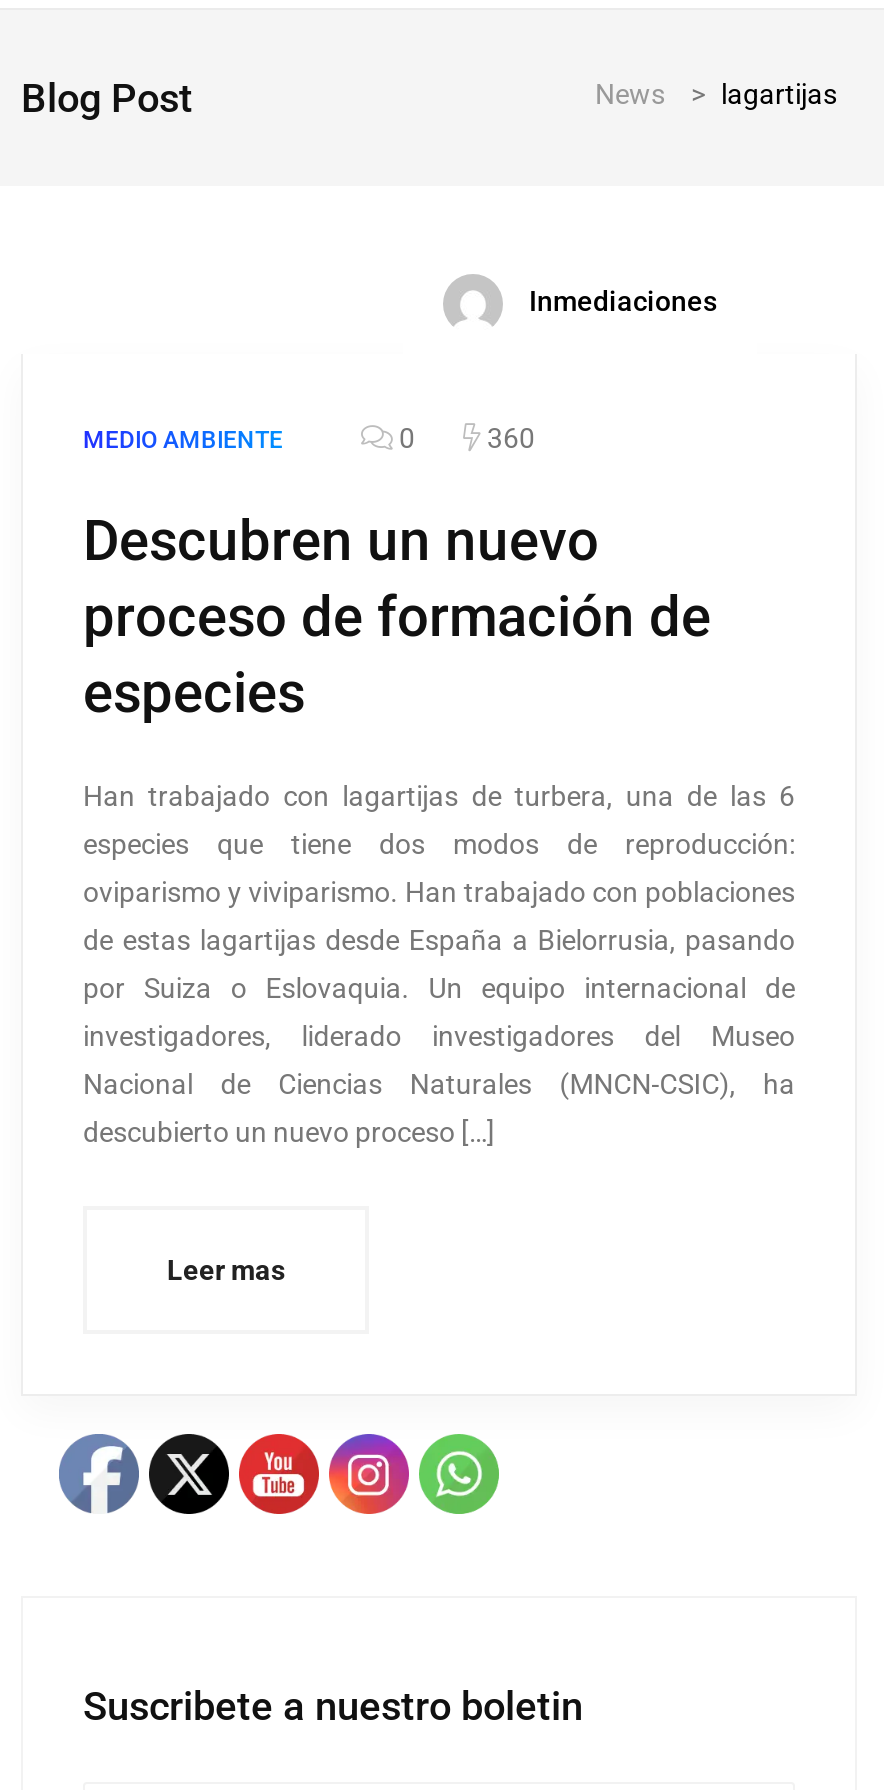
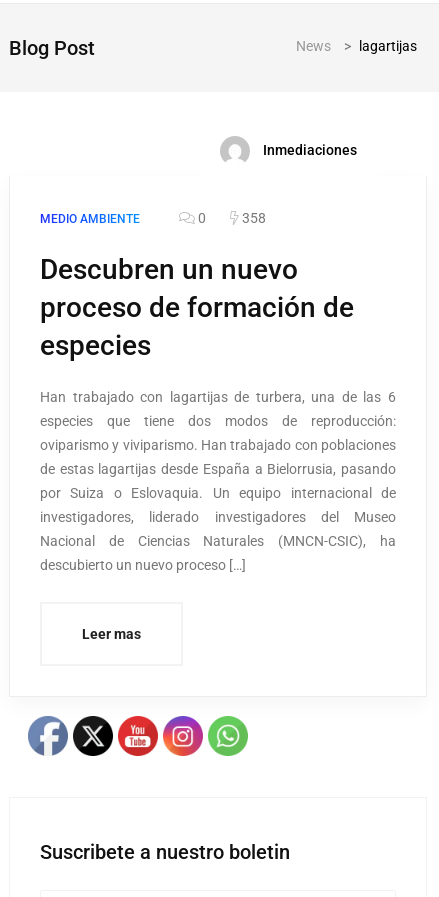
- 360
+ 358
